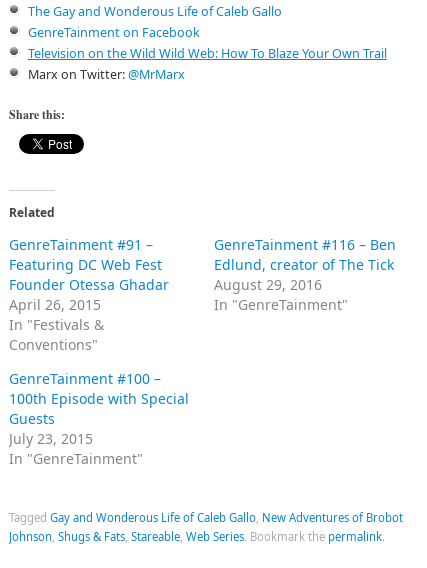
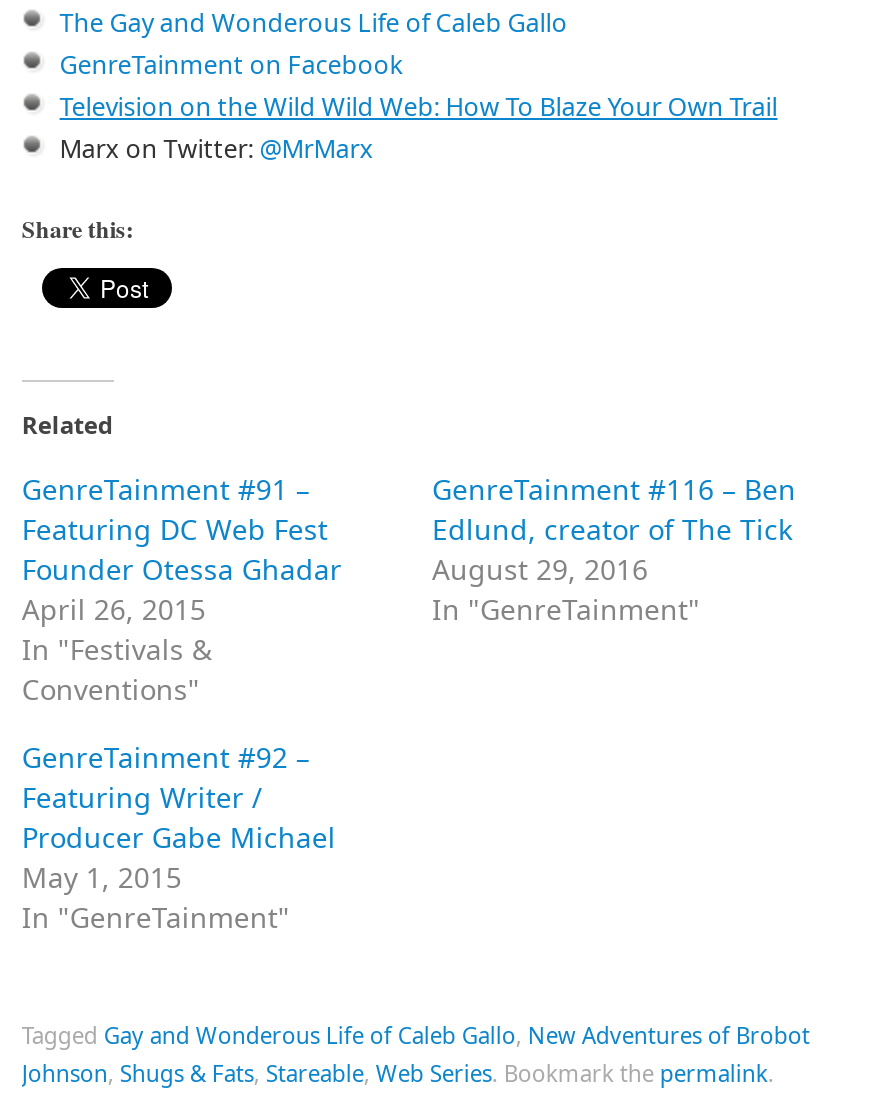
- GenreTainment #100 –
- 100th Episode with Special
- Guests
- July 23, 2015
+ GenreTainment #92 –
+ Featuring Writer /
+ Producer Gabe Michael
+ May 1, 2015
